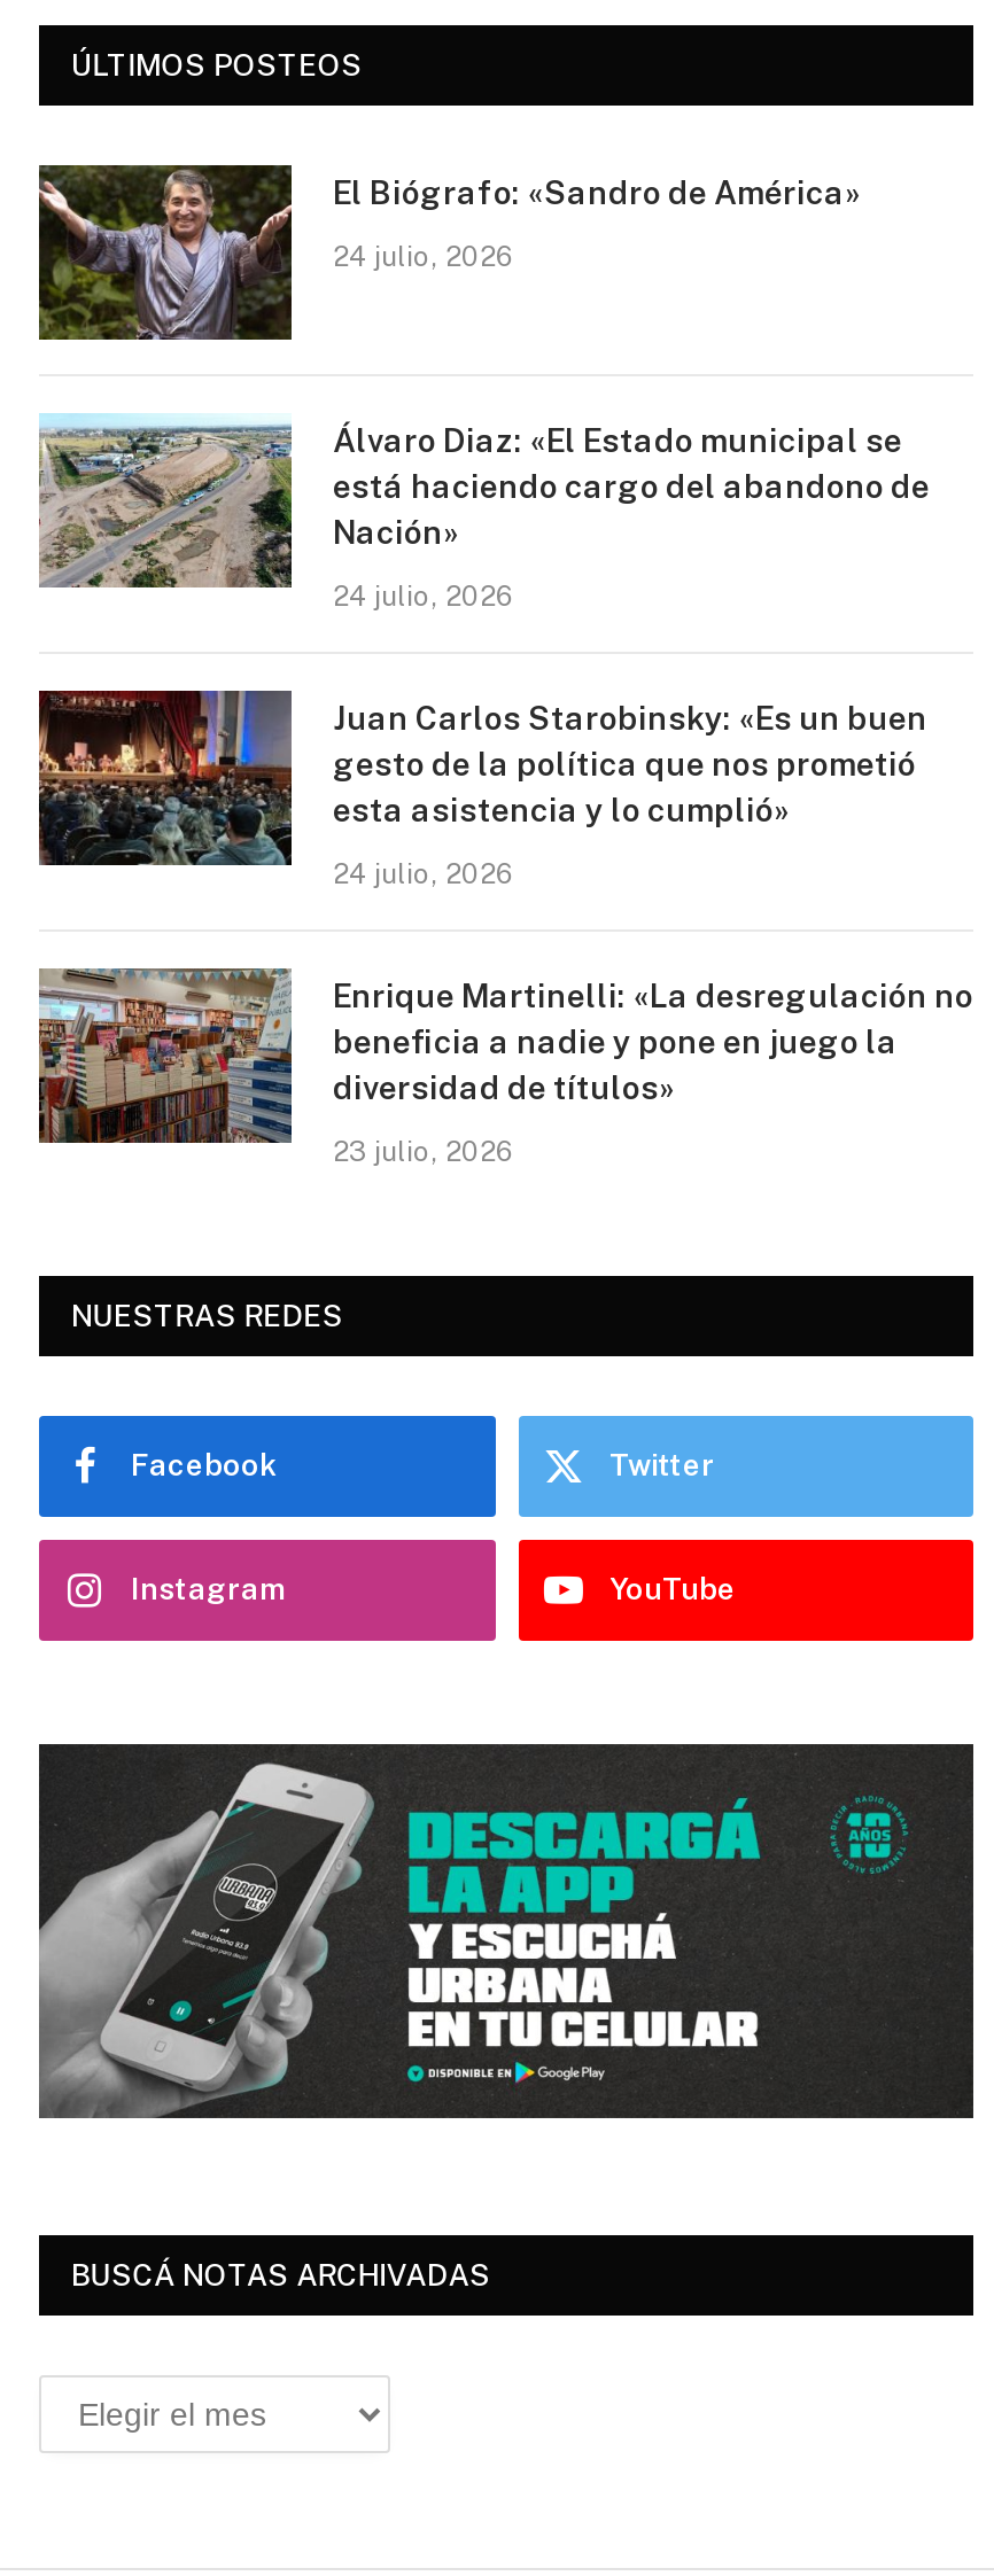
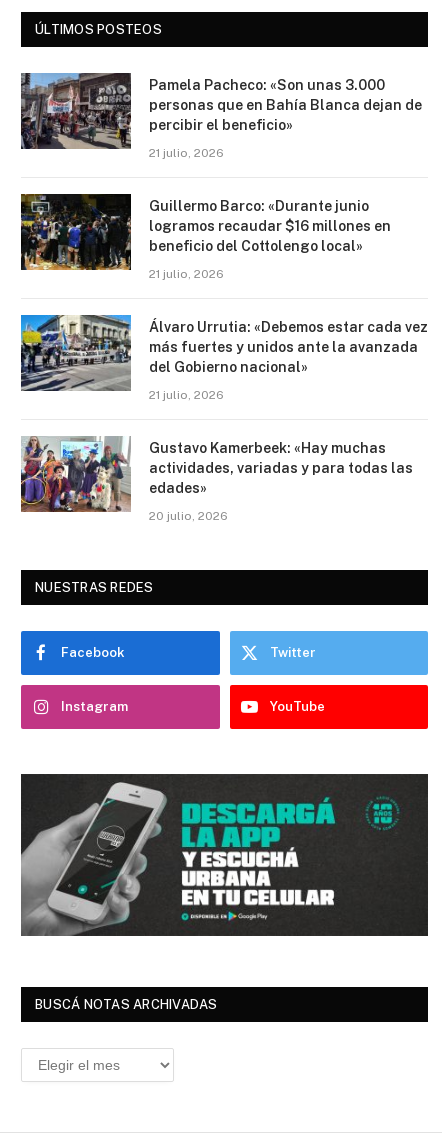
- [image]
- El Biógrafo: «Sandro de América»
+ [image]
+ Pamela Pacheco: «Son unas 3.000
+ personas que en Bahía Blanca dejan de
+ percibir el beneficio»

- 24 julio, 2026
+ 21 julio, 2026

- [image]
- Álvaro Diaz: «El Estado municipal se
- está haciendo cargo del abandono de
- Nación»
+ [image]
+ Guillermo Barco: «Durante junio
+ logramos recaudar $16 millones en
+ beneficio del Cottolengo local»

- 24 julio, 2026
+ 21 julio, 2026

- [image]
- Juan Carlos Starobinsky: «Es un buen
- gesto de la política que nos prometió
- esta asistencia y lo cumplió»
+ [image]
+ Álvaro Urrutia: «Debemos estar cada vez
+ más fuertes y unidos ante la avanzada
+ del Gobierno nacional»

- 24 julio, 2026
+ 21 julio, 2026

- [image]
- Enrique Martinelli: «La desregulación no
- beneficia a nadie y pone en juego la
- diversidad de títulos»
+ [image]
+ Gustavo Kamerbeek: «Hay muchas
+ actividades, variadas y para todas las
+ edades»

- 23 julio, 2026
+ 20 julio, 2026
